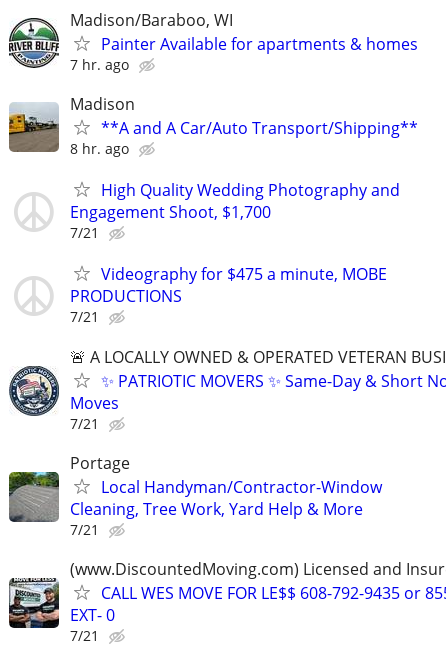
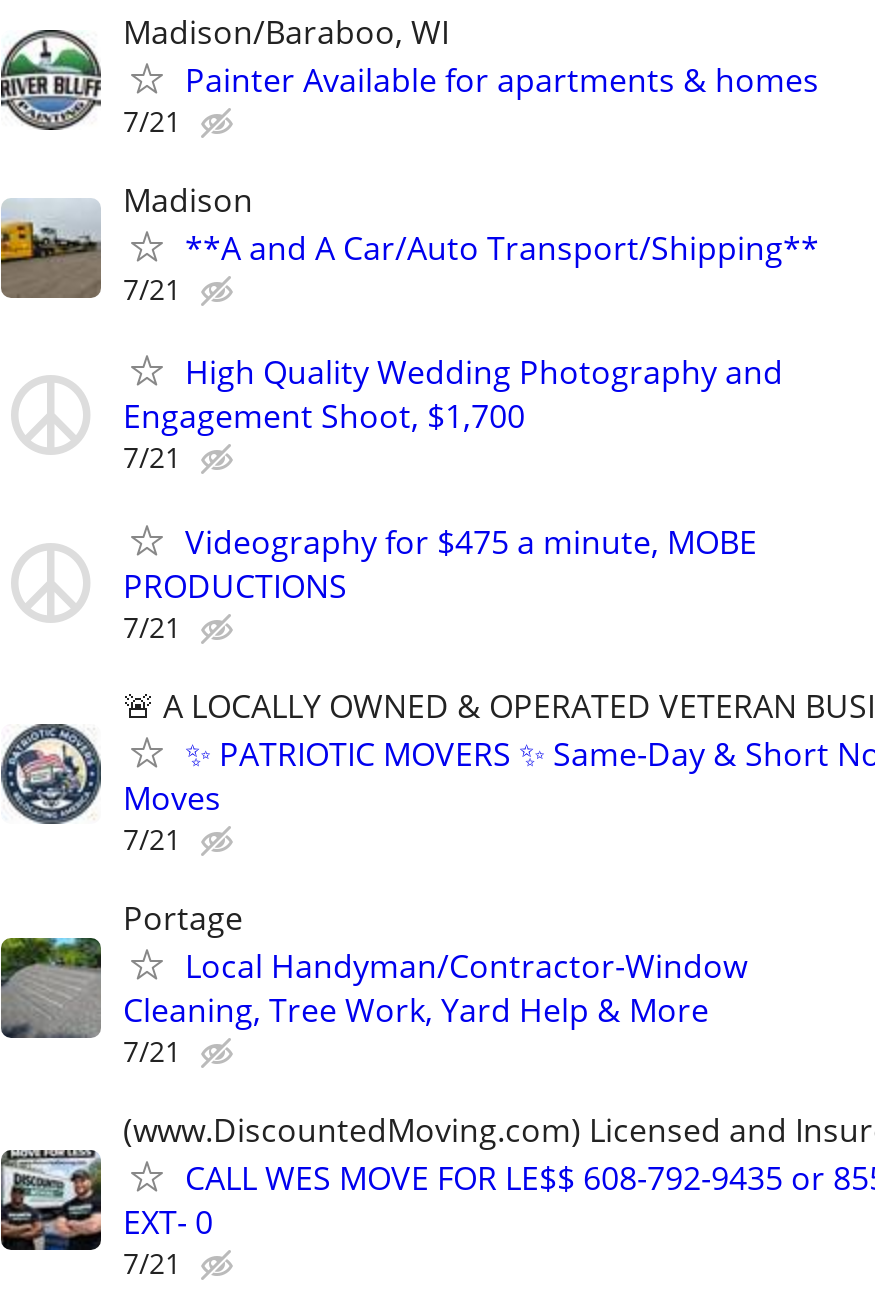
- 7 hr. ago
+ 7/21

- 8 hr. ago
+ 7/21
